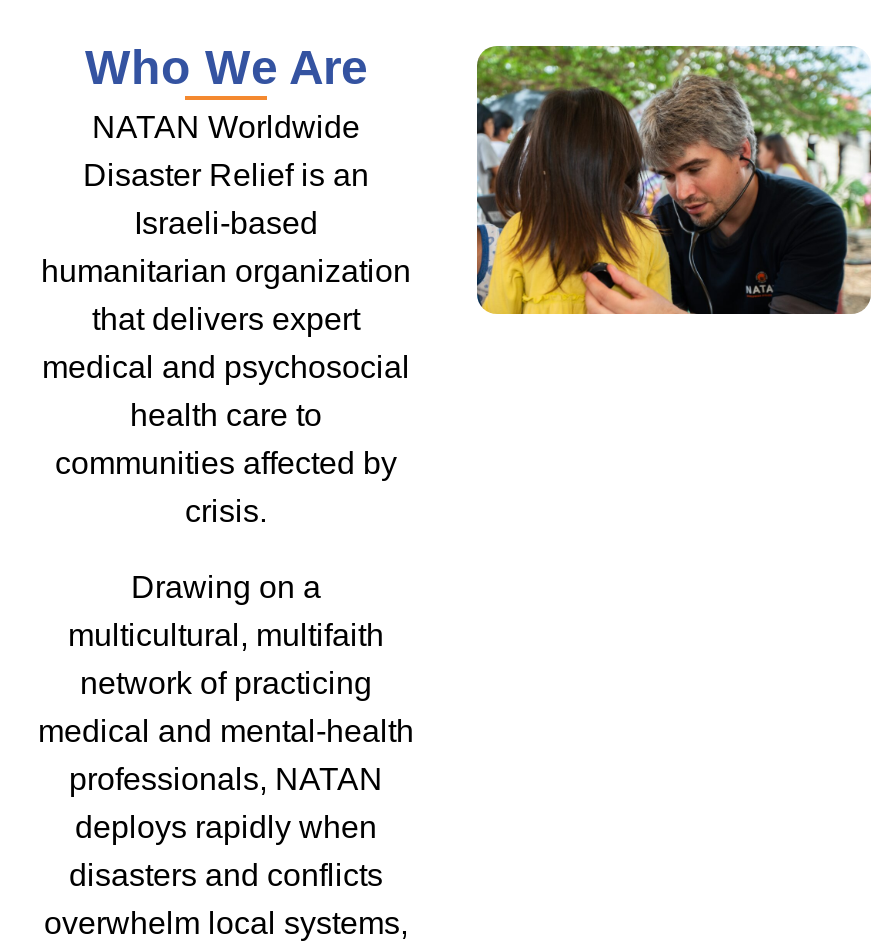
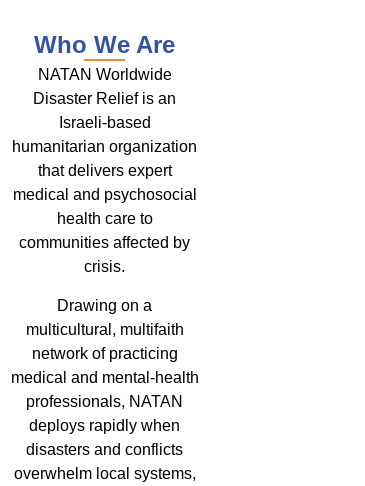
- [image]
